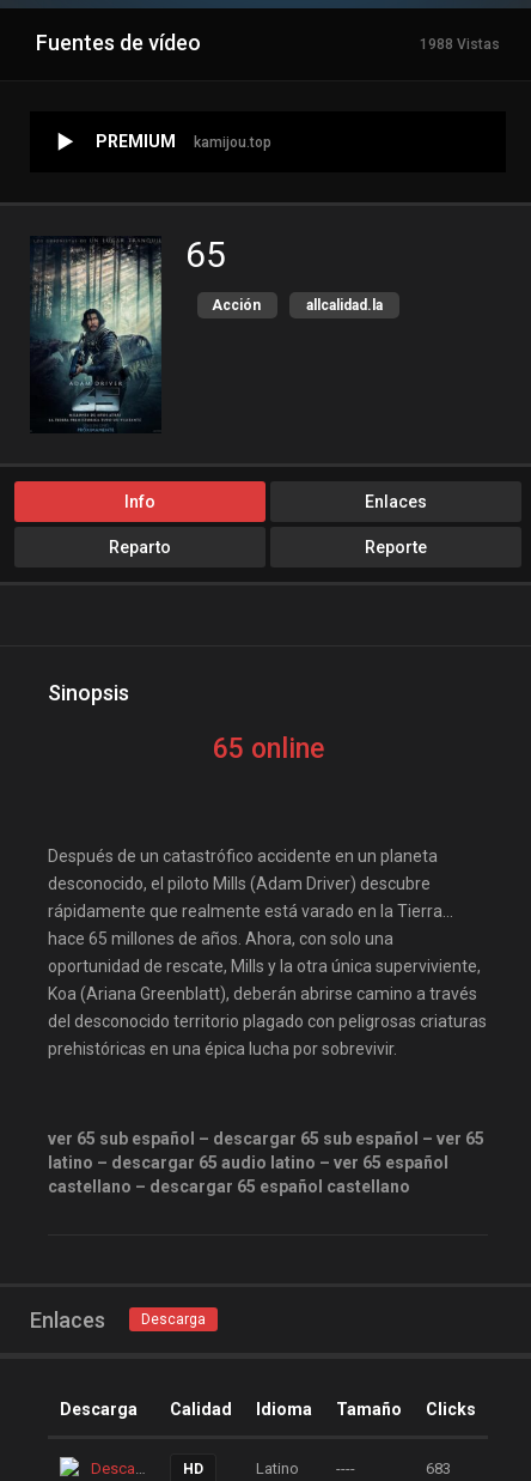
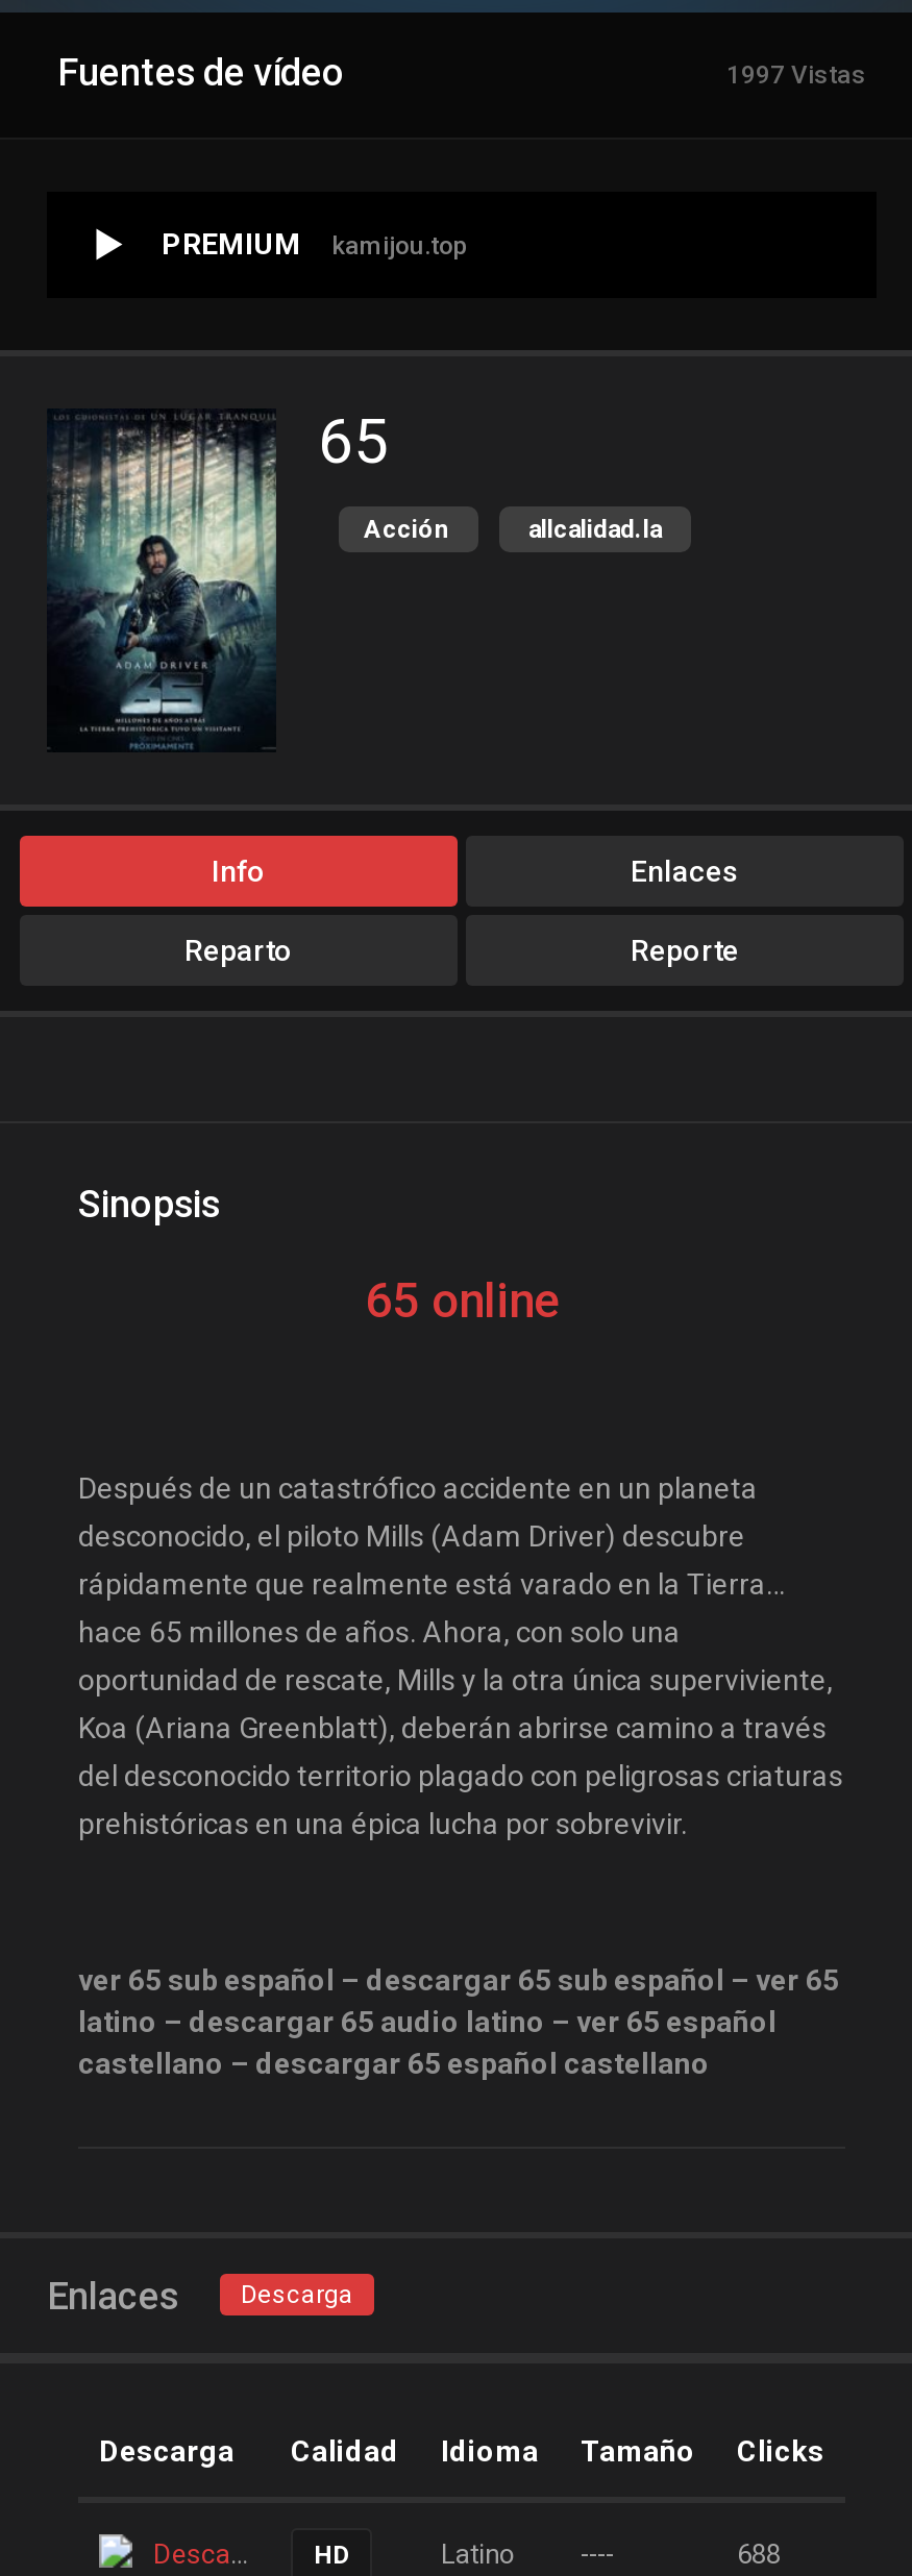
- 1988 Vistas
+ 1997 Vistas

- 683
+ 688
